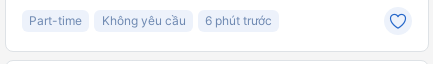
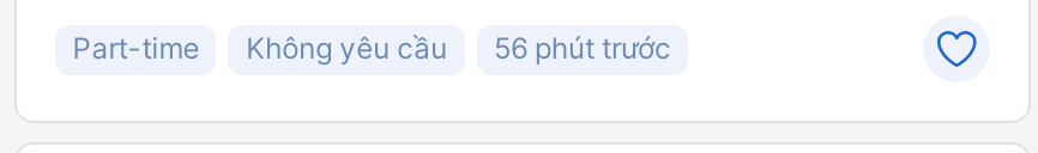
- Part-time Không yêu cầu 6 phút trước
+ Part-time Không yêu cầu 56 phút trước
